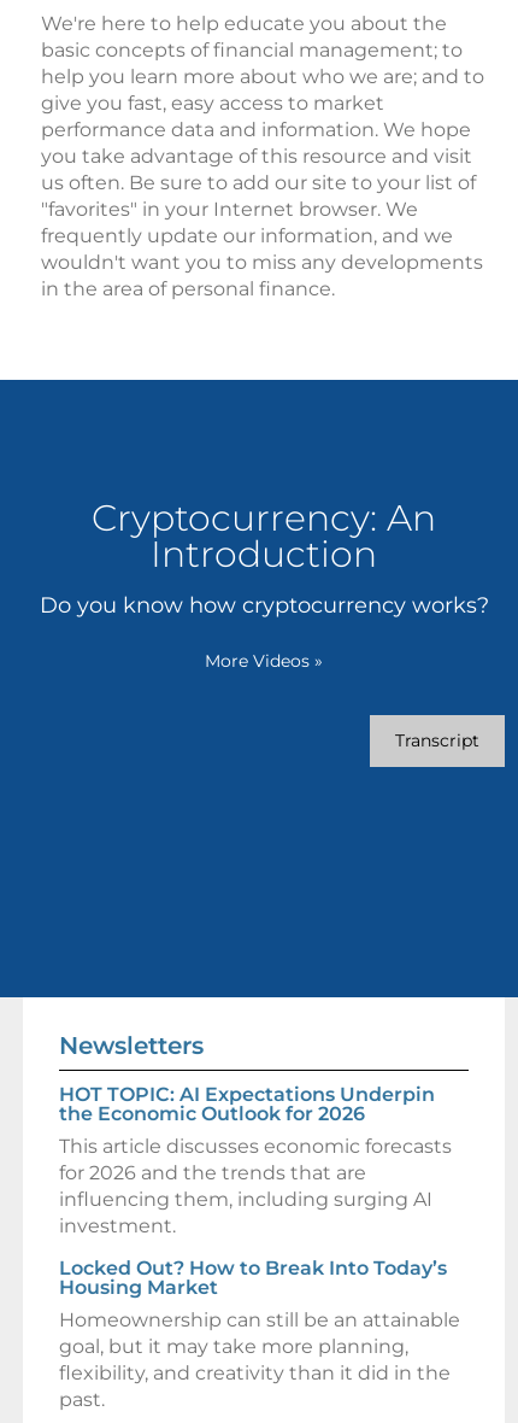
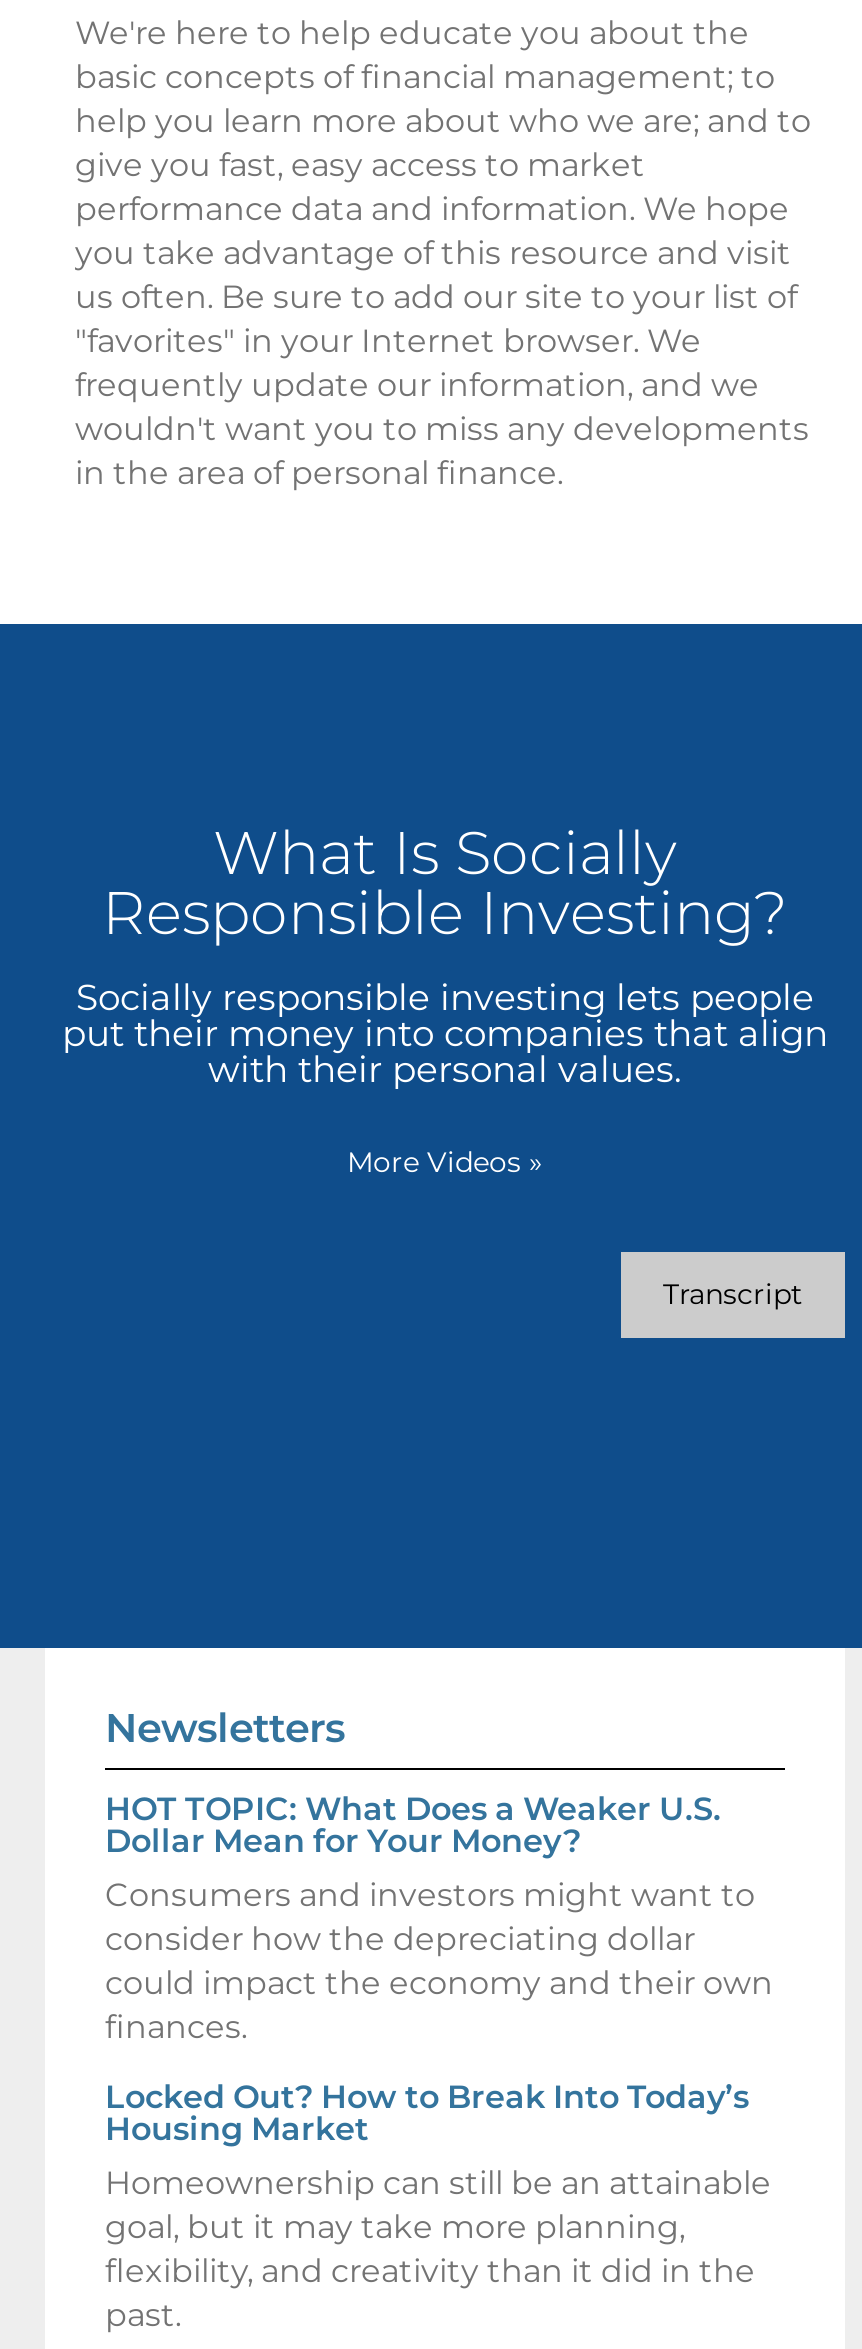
- Cryptocurrency: An
- Introduction
- Do you know how cryptocurrency works?
+ What Is Socially
+ Responsible Investing?
+ Socially responsible investing lets people
+ put their money into companies that align
+ with their personal values.

moved down: More Videos» | Transcript

- HOT TOPIC: AI Expectations Underpin
- the Economic Outlook for 2026
- This article discusses economic forecasts
- for 2026 and the trends that are
- influencing them, including surging AI
- investment.
+ HOT TOPIC: What Does a Weaker U.S.
+ Dollar Mean for Your Money?
+ Consumers and investors might want to
+ consider how the depreciating dollar
+ could impact the economy and their own
+ finances.
